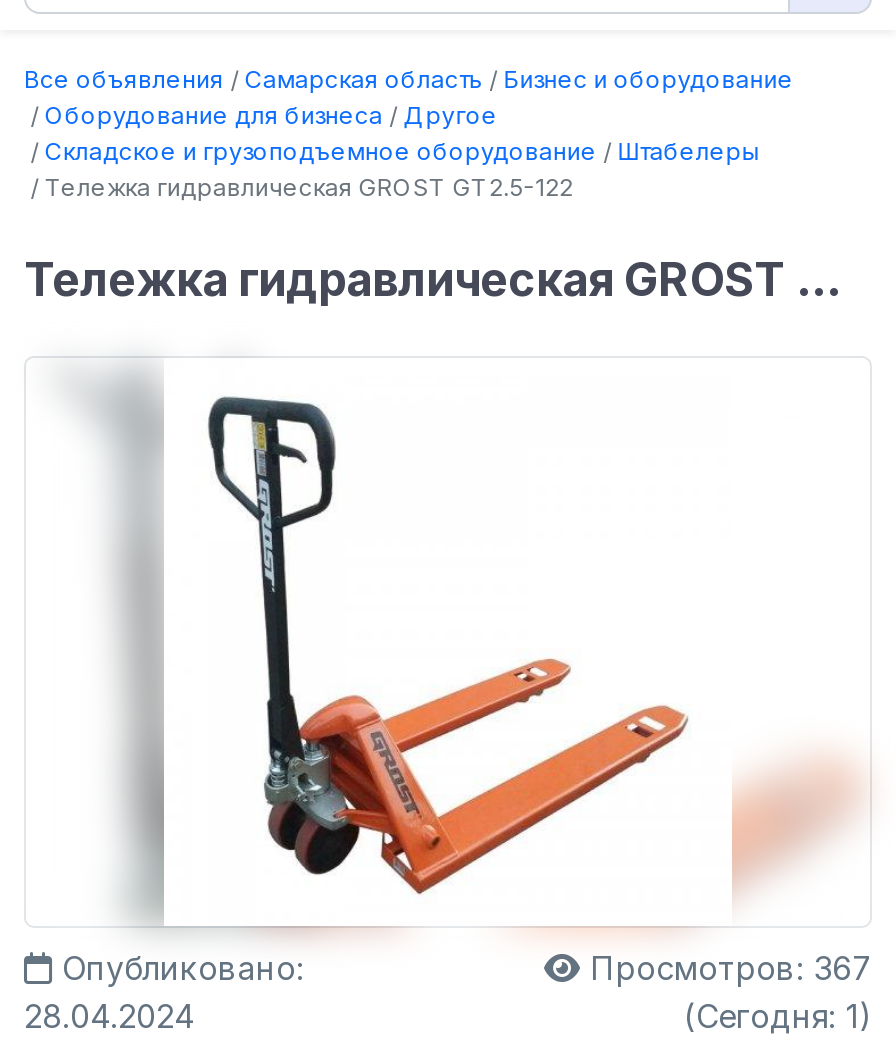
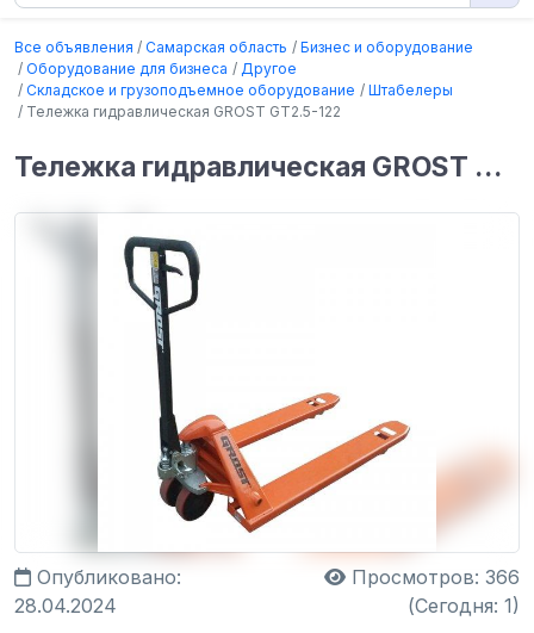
- Просмотров: 367
+ Просмотров: 366
